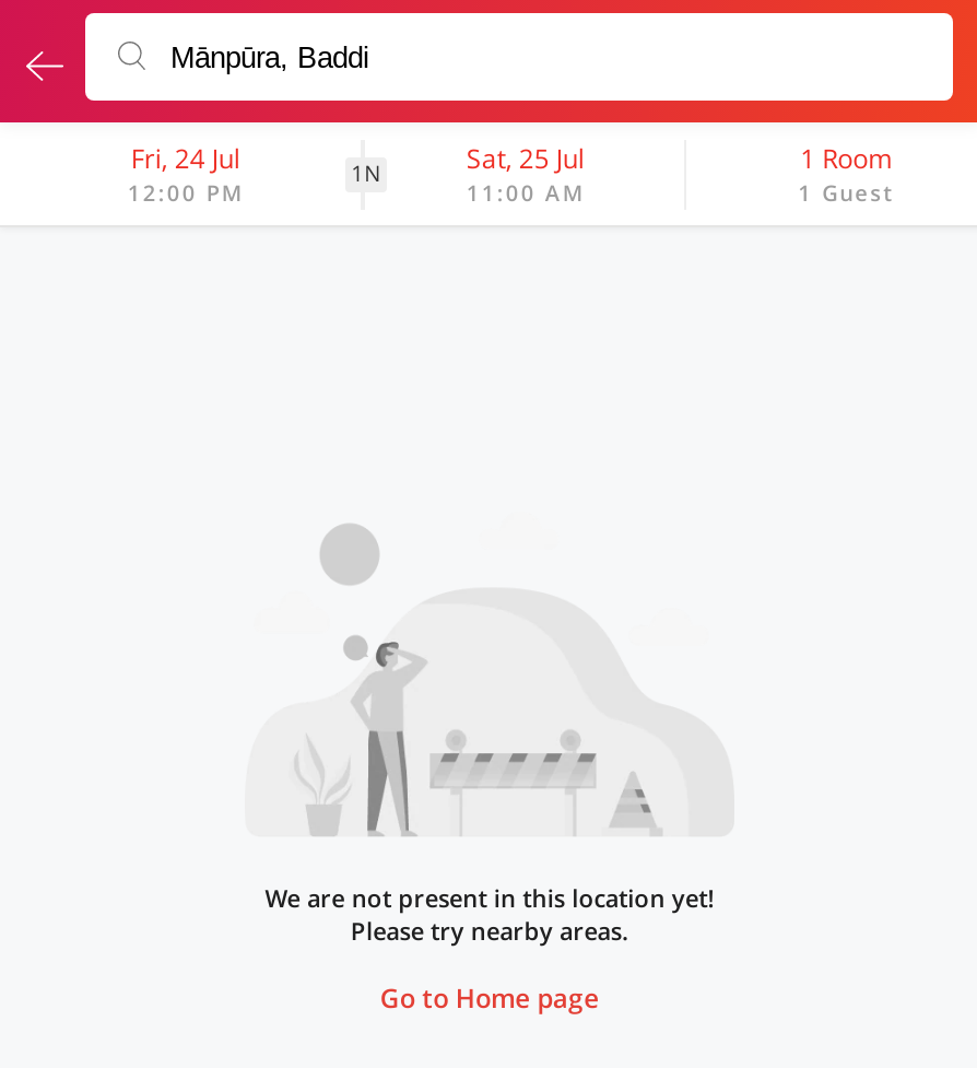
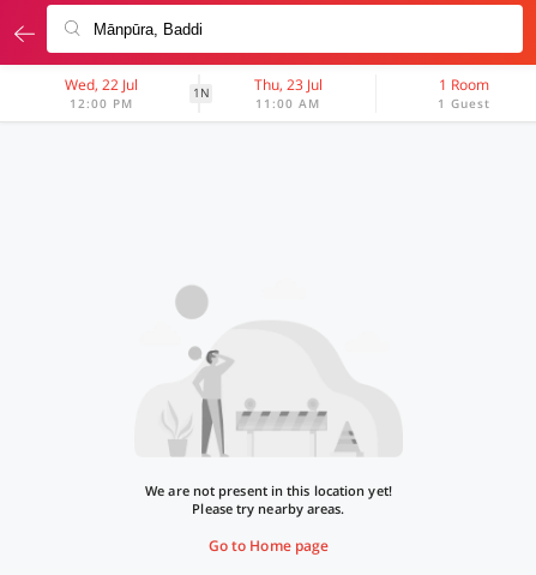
- Fri, 24 Jul
+ Wed, 22 Jul

- Sat, 25 Jul
+ Thu, 23 Jul
